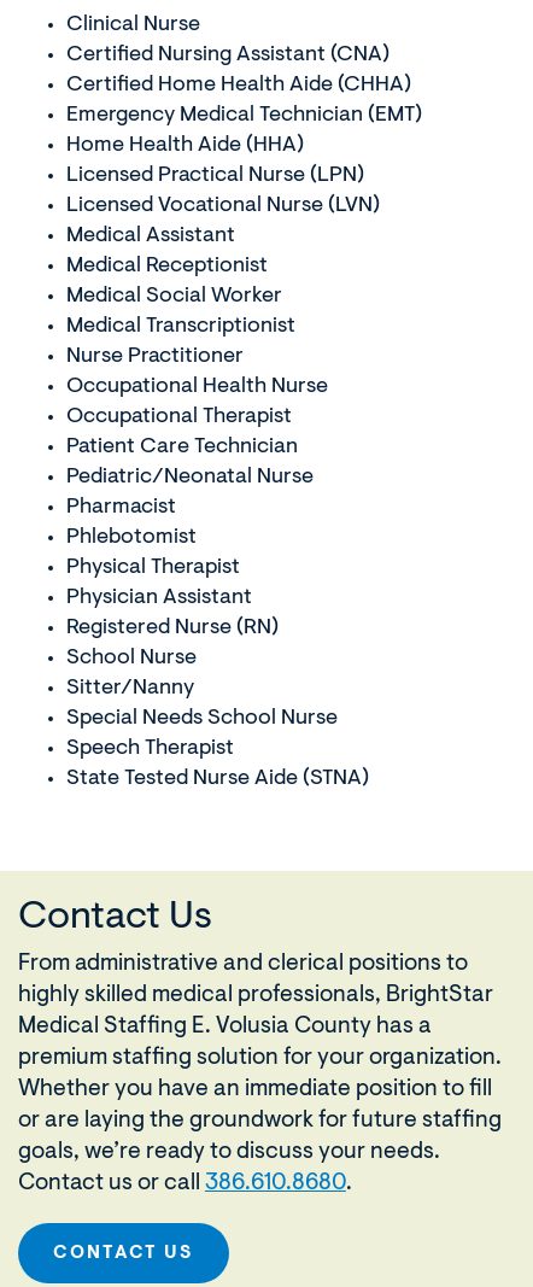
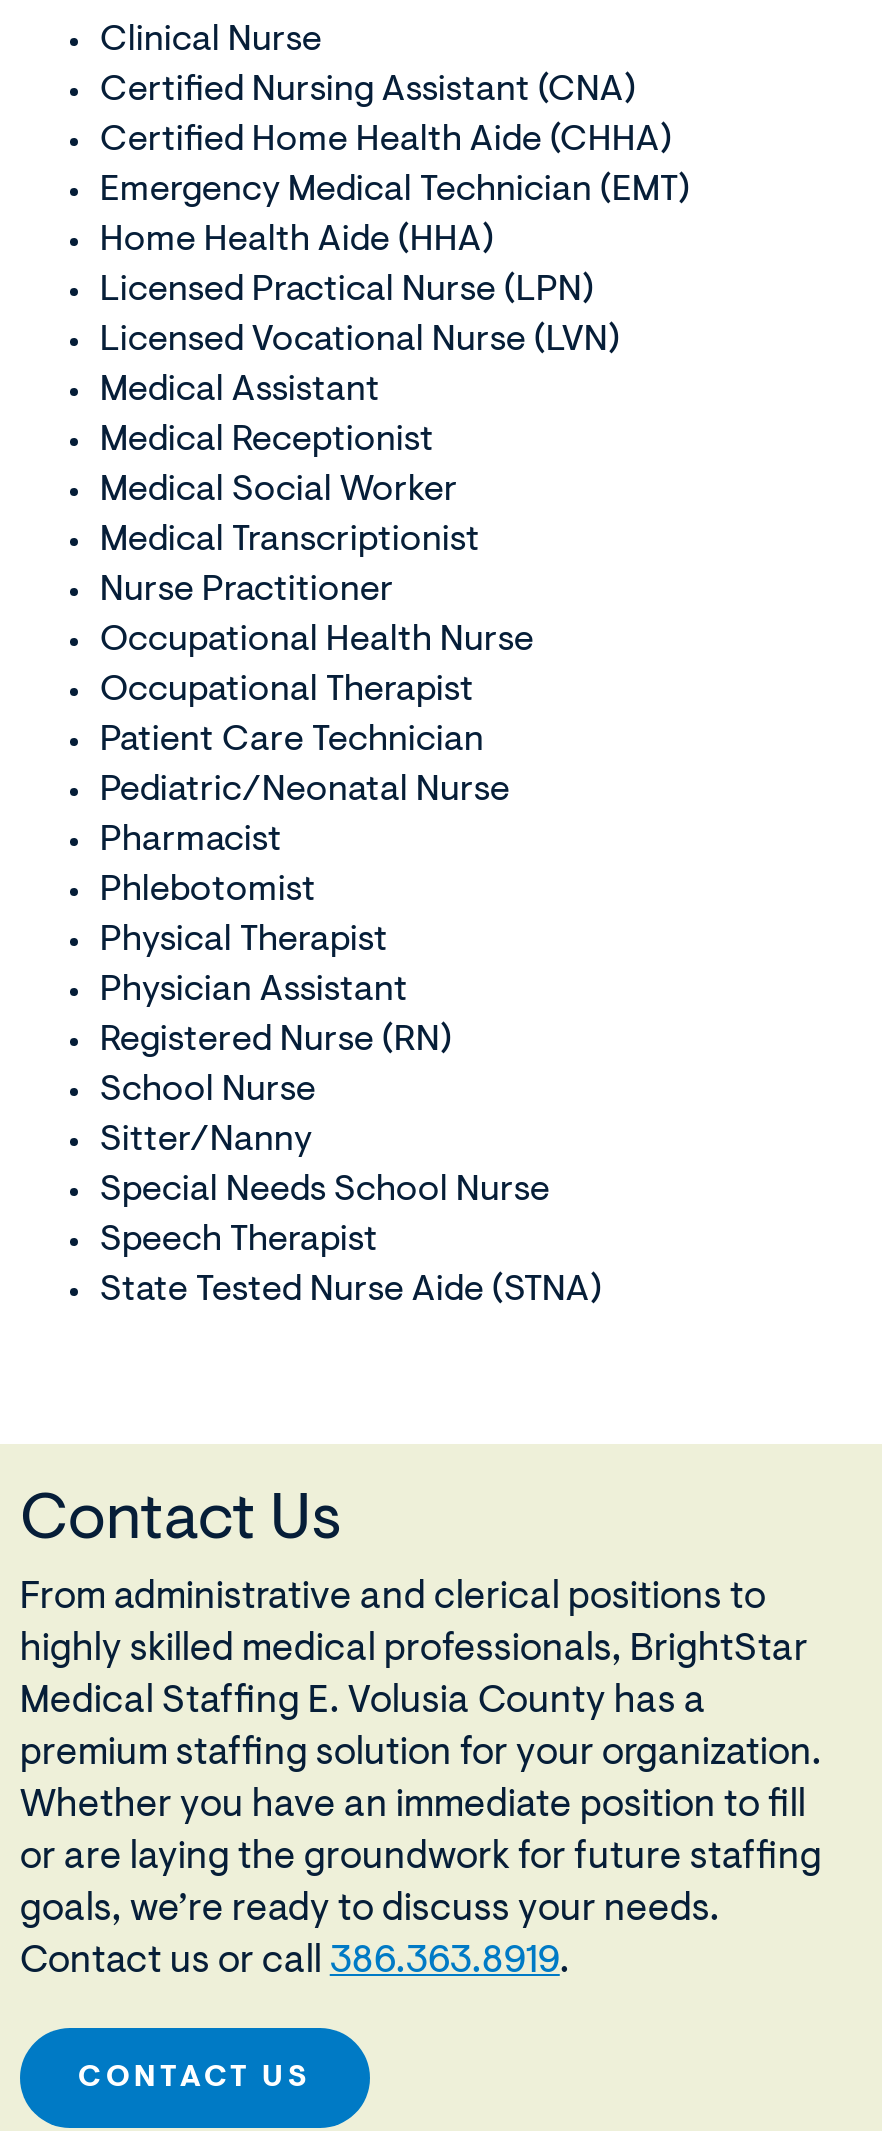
- Contact us or call 386.610.8680.
+ Contact us or call 386.363.8919.
